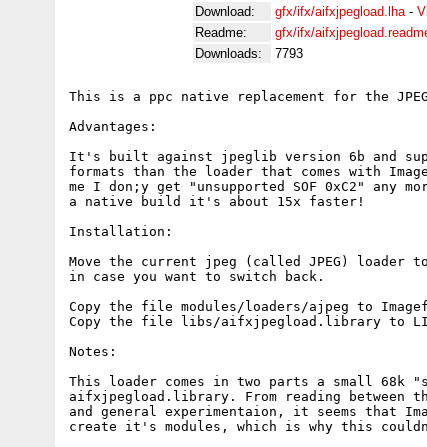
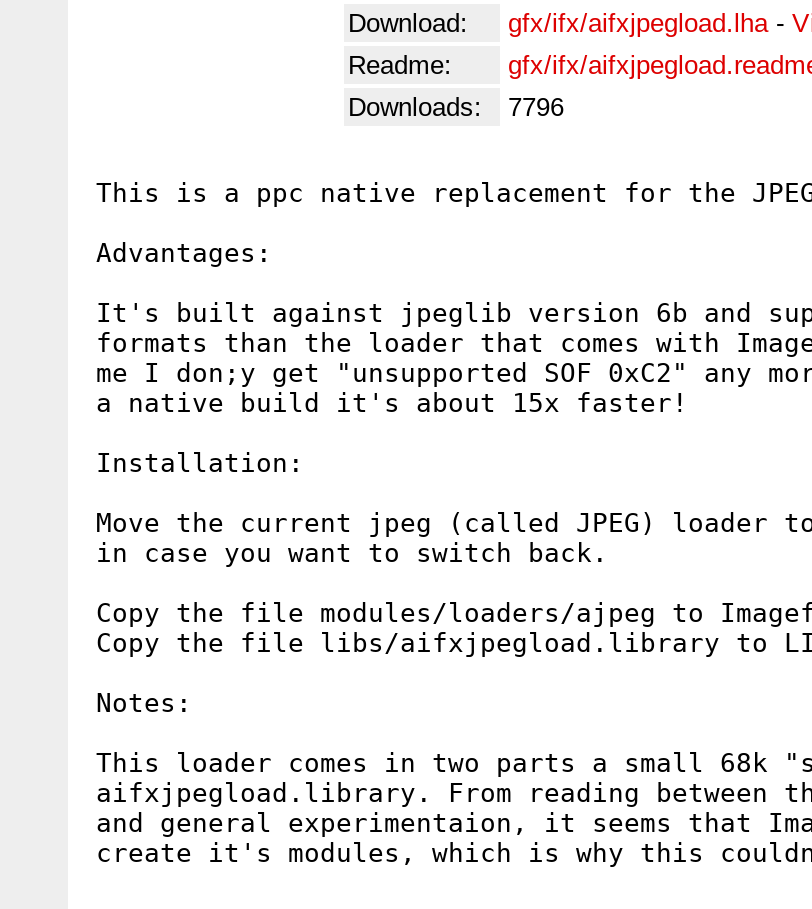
- Downloads: 7793
+ Downloads: 7796
